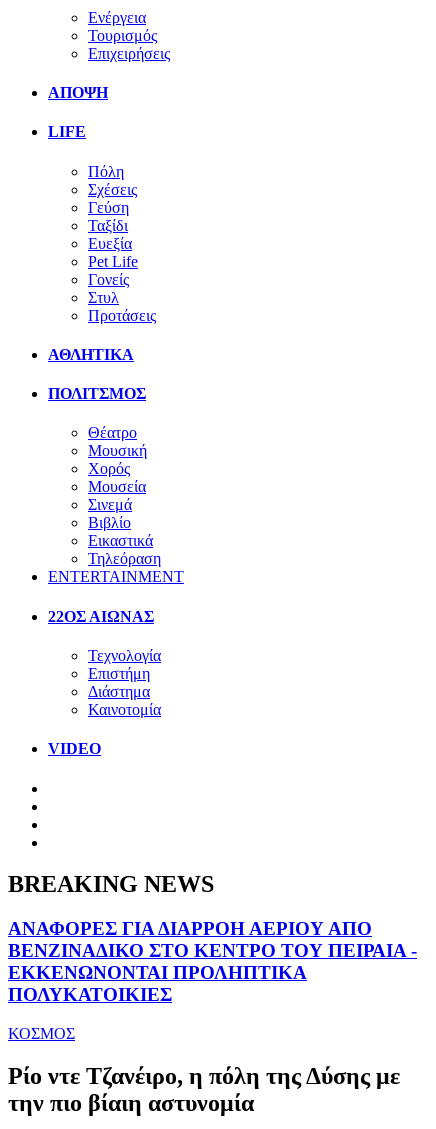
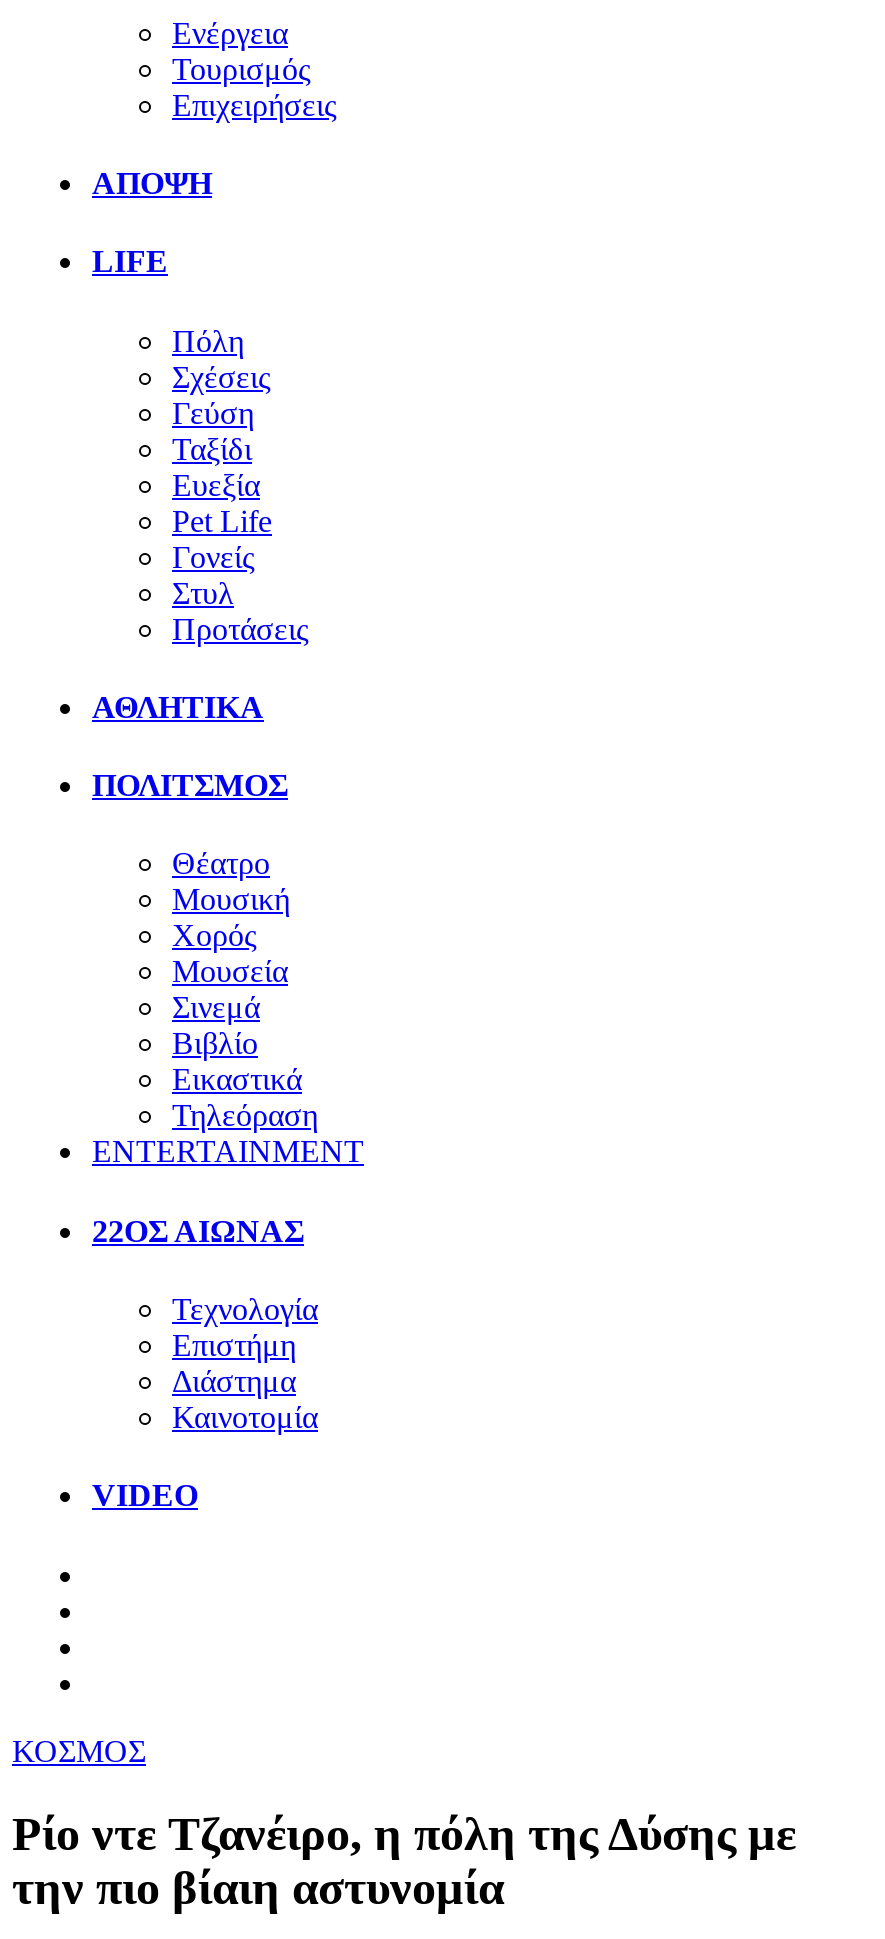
- BREAKING NEWS
- ΑΝΑΦΟΡΕΣ ΓΙΑ ΔΙΑΡΡΟΗ ΑΕΡΙΟΥ ΑΠΟ
- ΒΕΝΖΙΝΑΔΙΚΟ ΣΤΟ ΚΕΝΤΡΟ ΤΟΥ ΠΕΙΡΑΙΑ -
- ΕΚΚΕΝΩΝΟΝΤΑΙ ΠΡΟΛΗΠΤΙΚΑ
- ΠΟΛΥΚΑΤΟΙΚΙΕΣ
